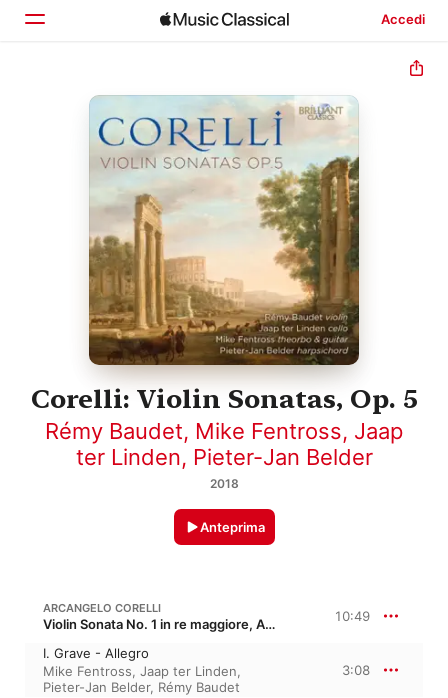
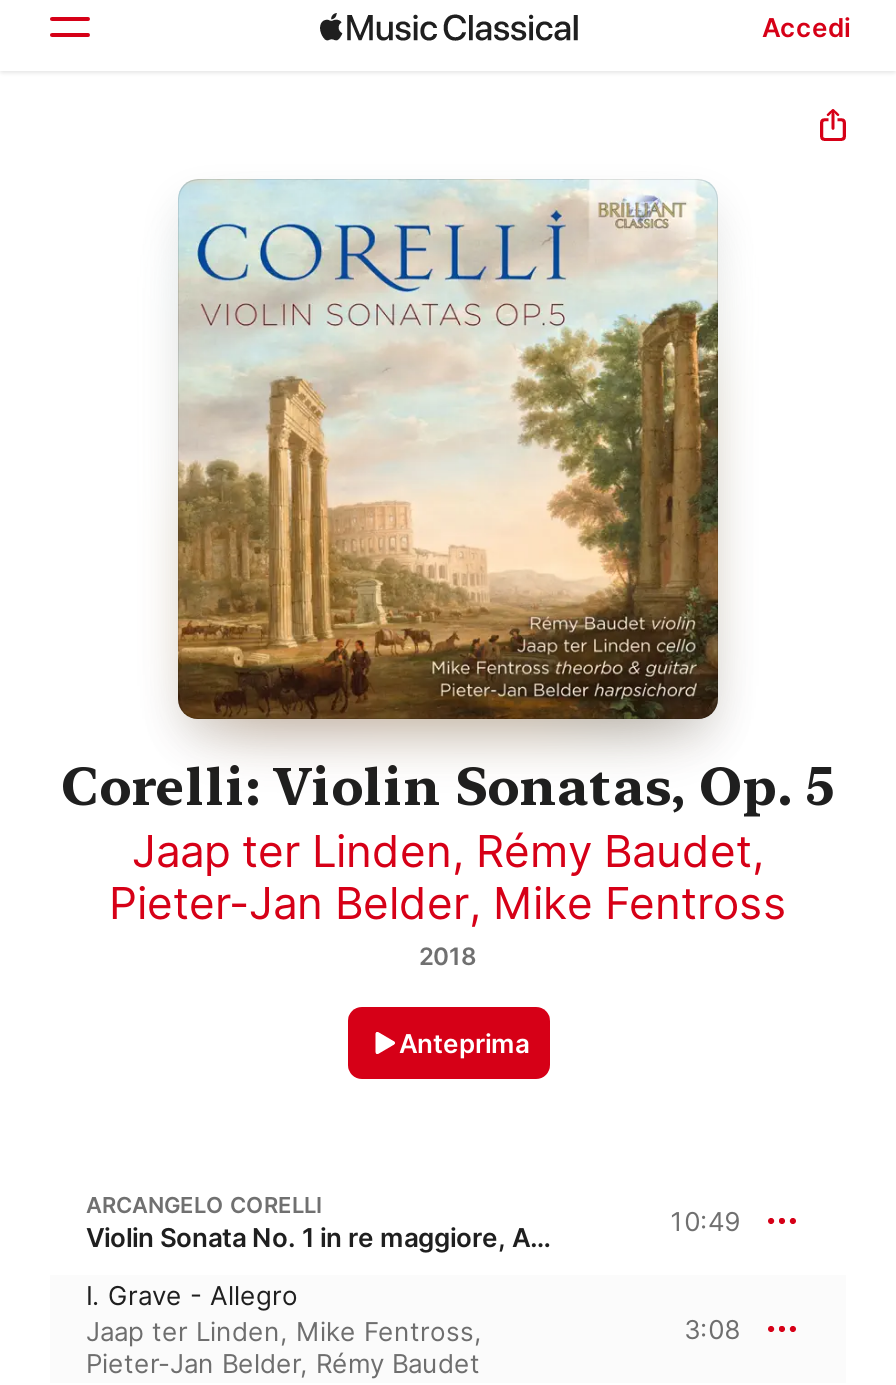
- Rémy Baudet, Mike Fentross, Jaap
- ter Linden, Pieter-Jan Belder
+ Jaap ter Linden, Rémy Baudet,
+ Pieter-Jan Belder, Mike Fentross

- Mike Fentross, Jaap ter Linden,
+ Jaap ter Linden, Mike Fentross,
